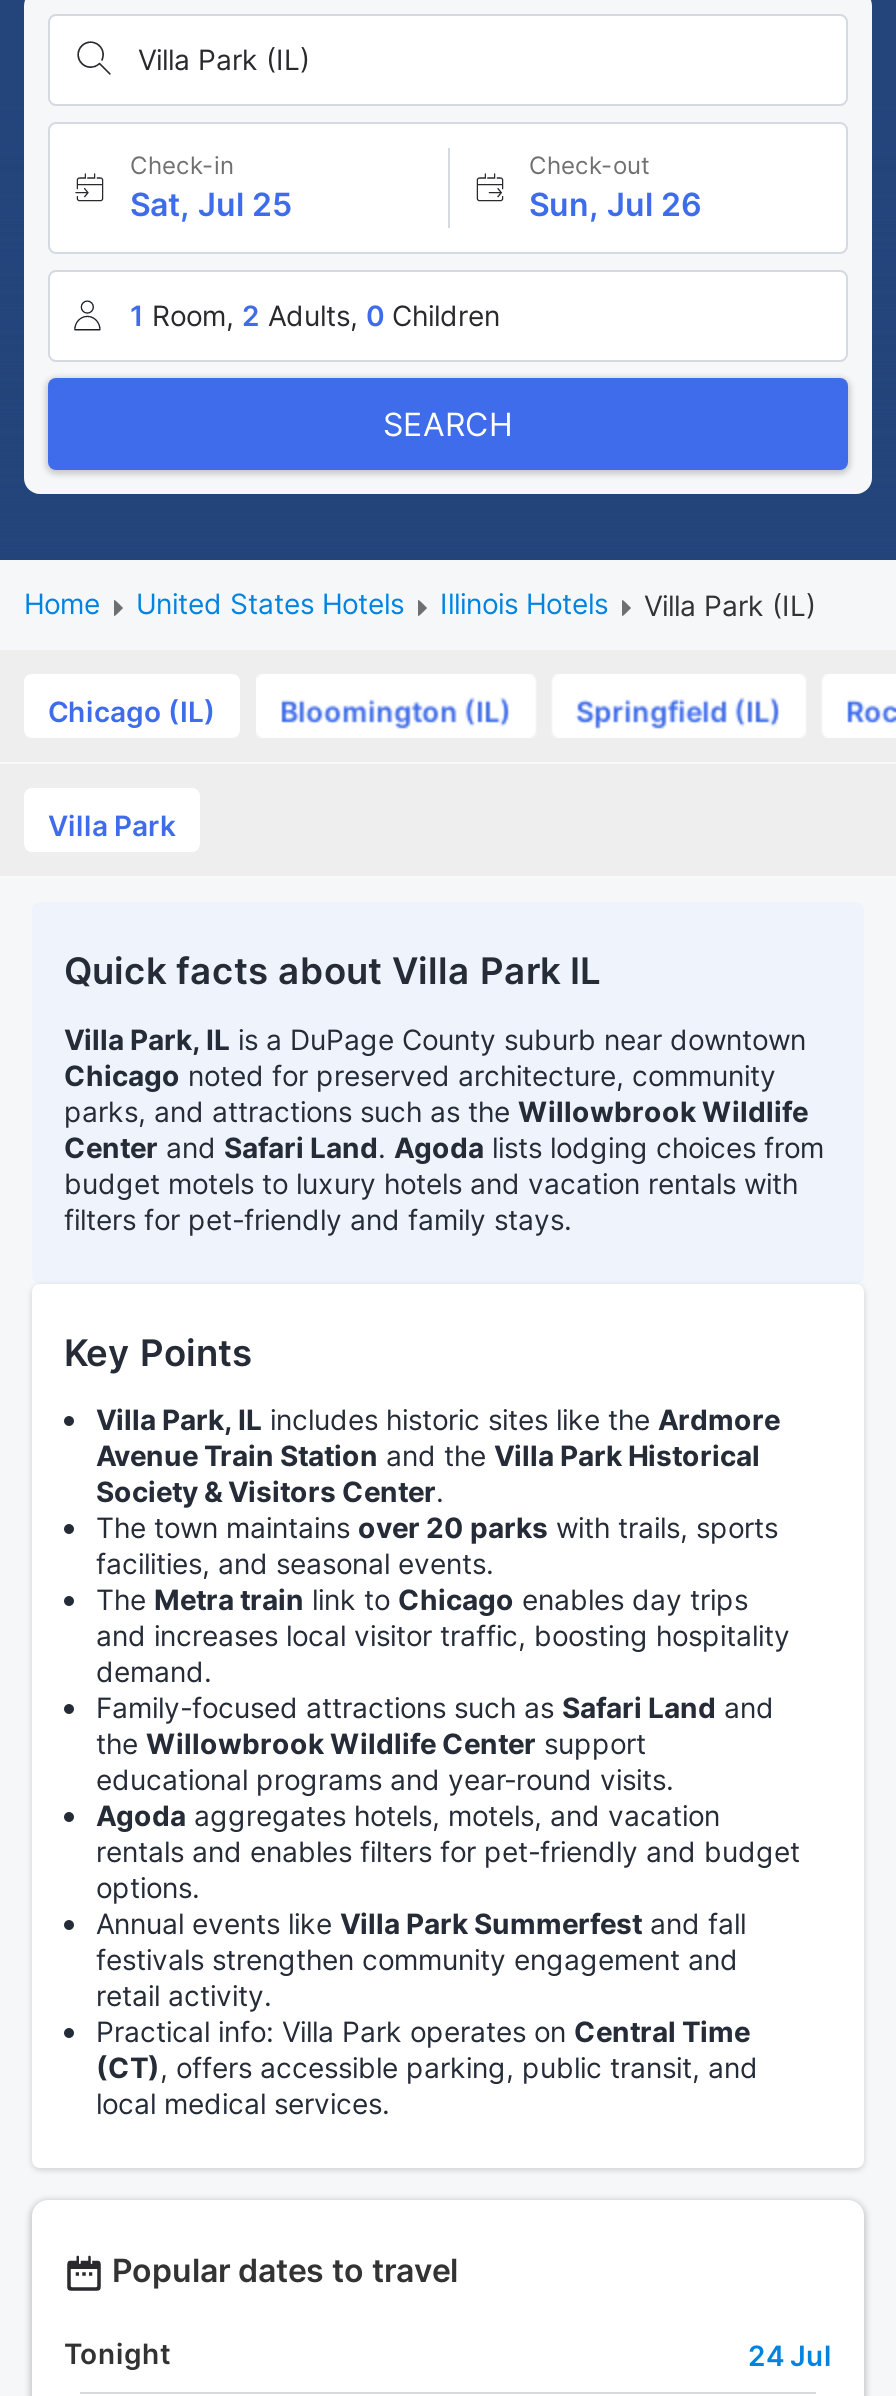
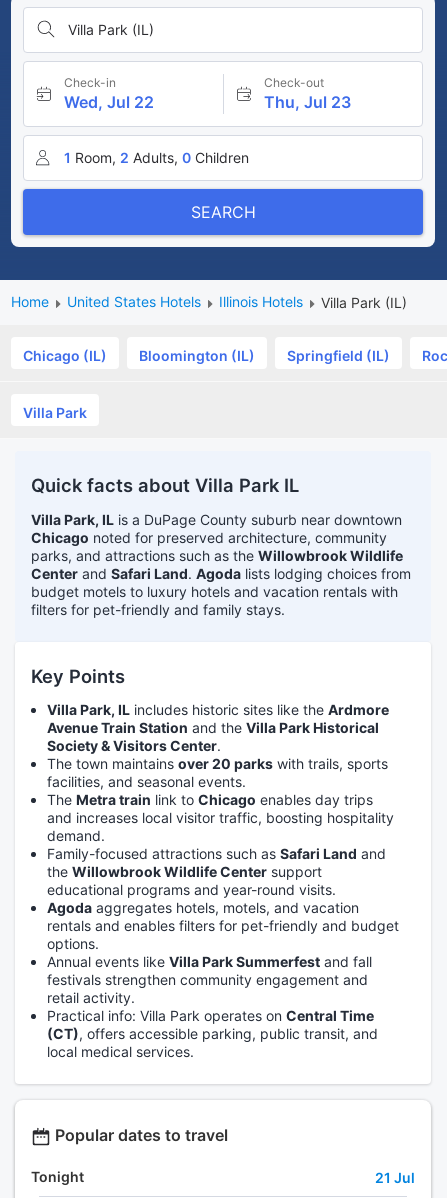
- Sat, Jul 25
+ Wed, Jul 22

- Sun, Jul 26
+ Thu, Jul 23

- 24 Jul
+ 21 Jul
